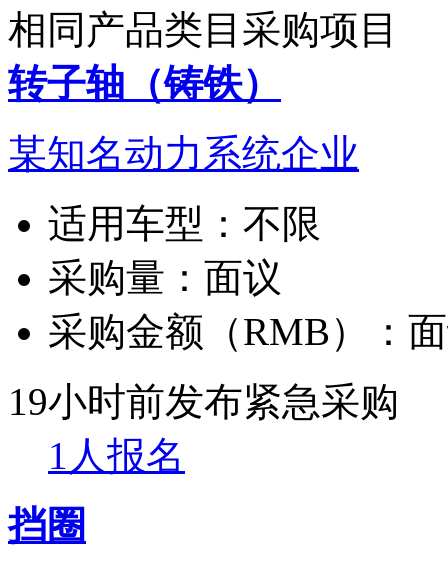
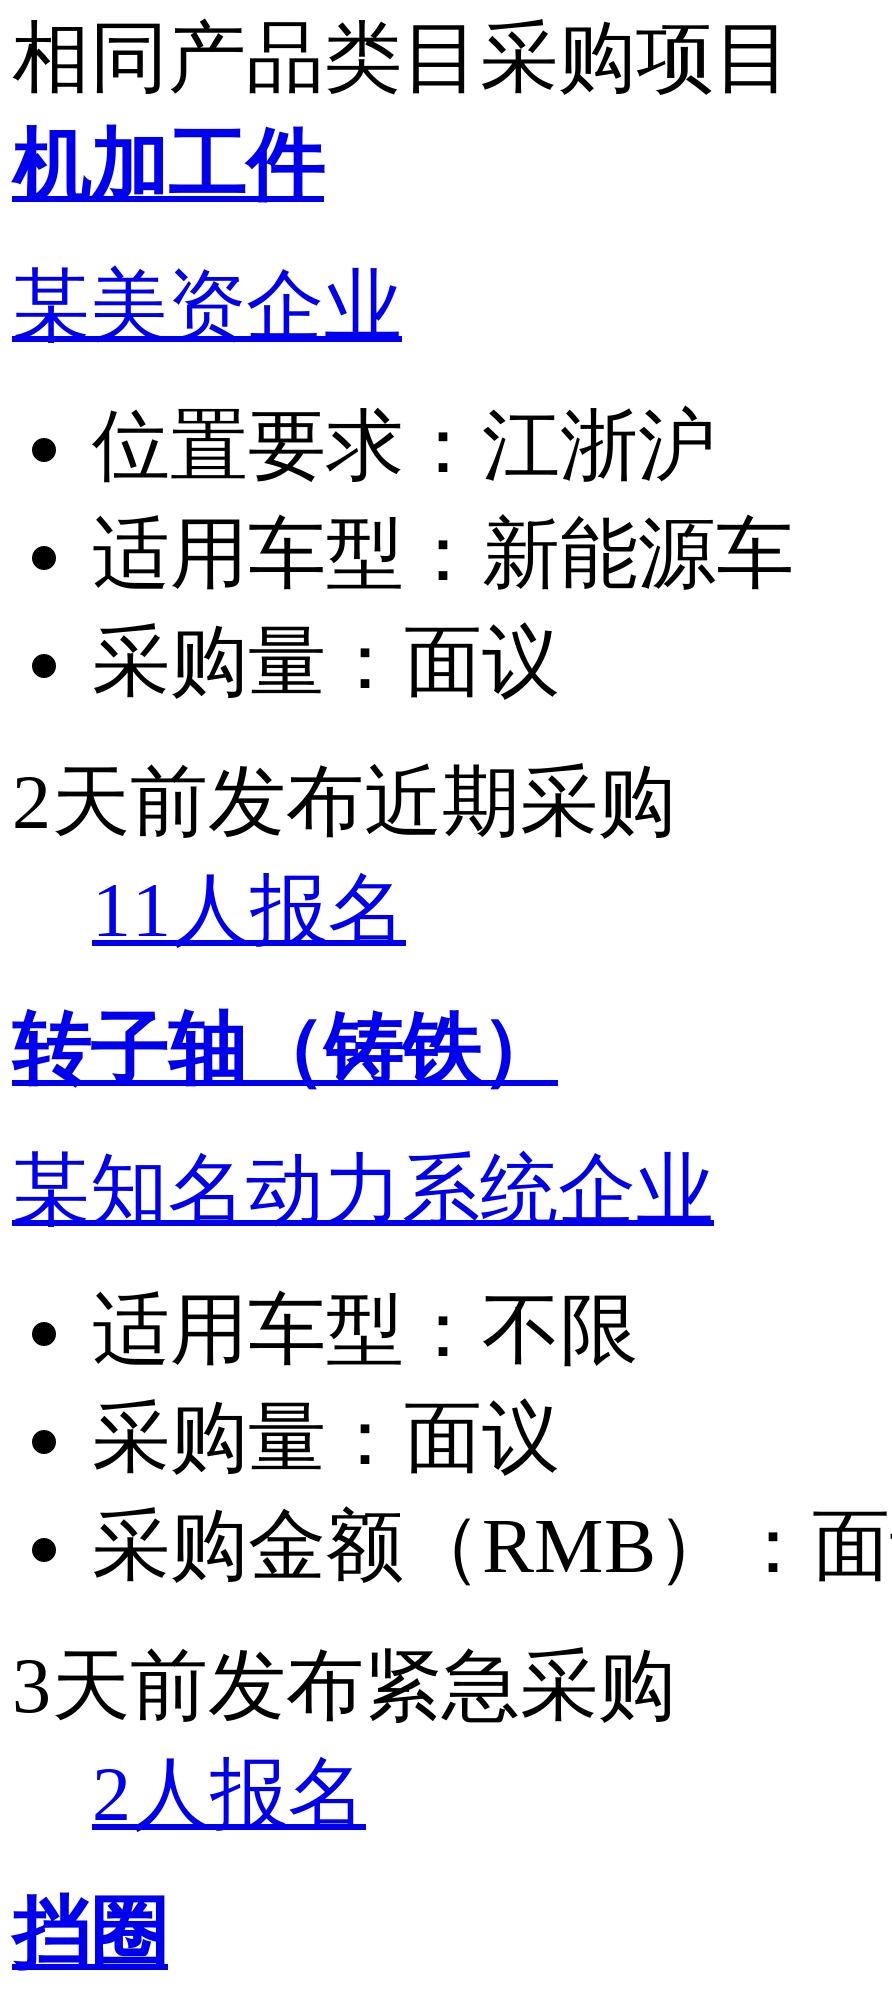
+ 机加工件
+ 某美资企业
+ 位置要求：江浙沪
+ 适用车型：新能源车
+ 采购量：面议
+ 2天前发布近期采购
+ 11人报名

- 19小时前发布紧急采购
- 1人报名
+ 3天前发布紧急采购
+ 2人报名
